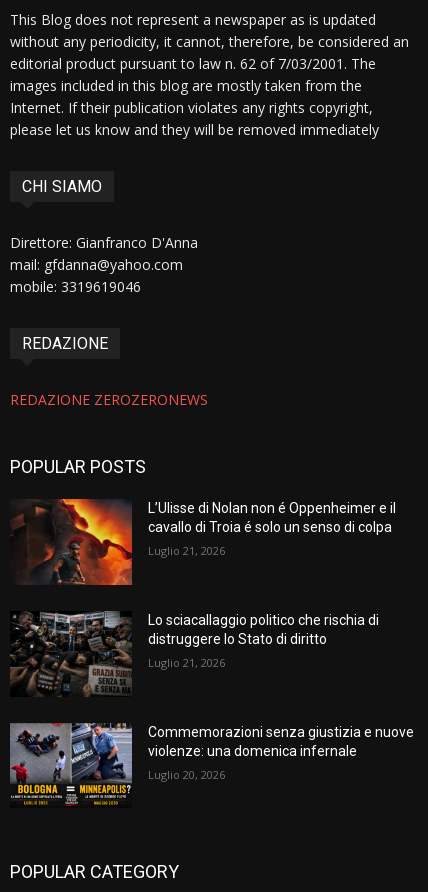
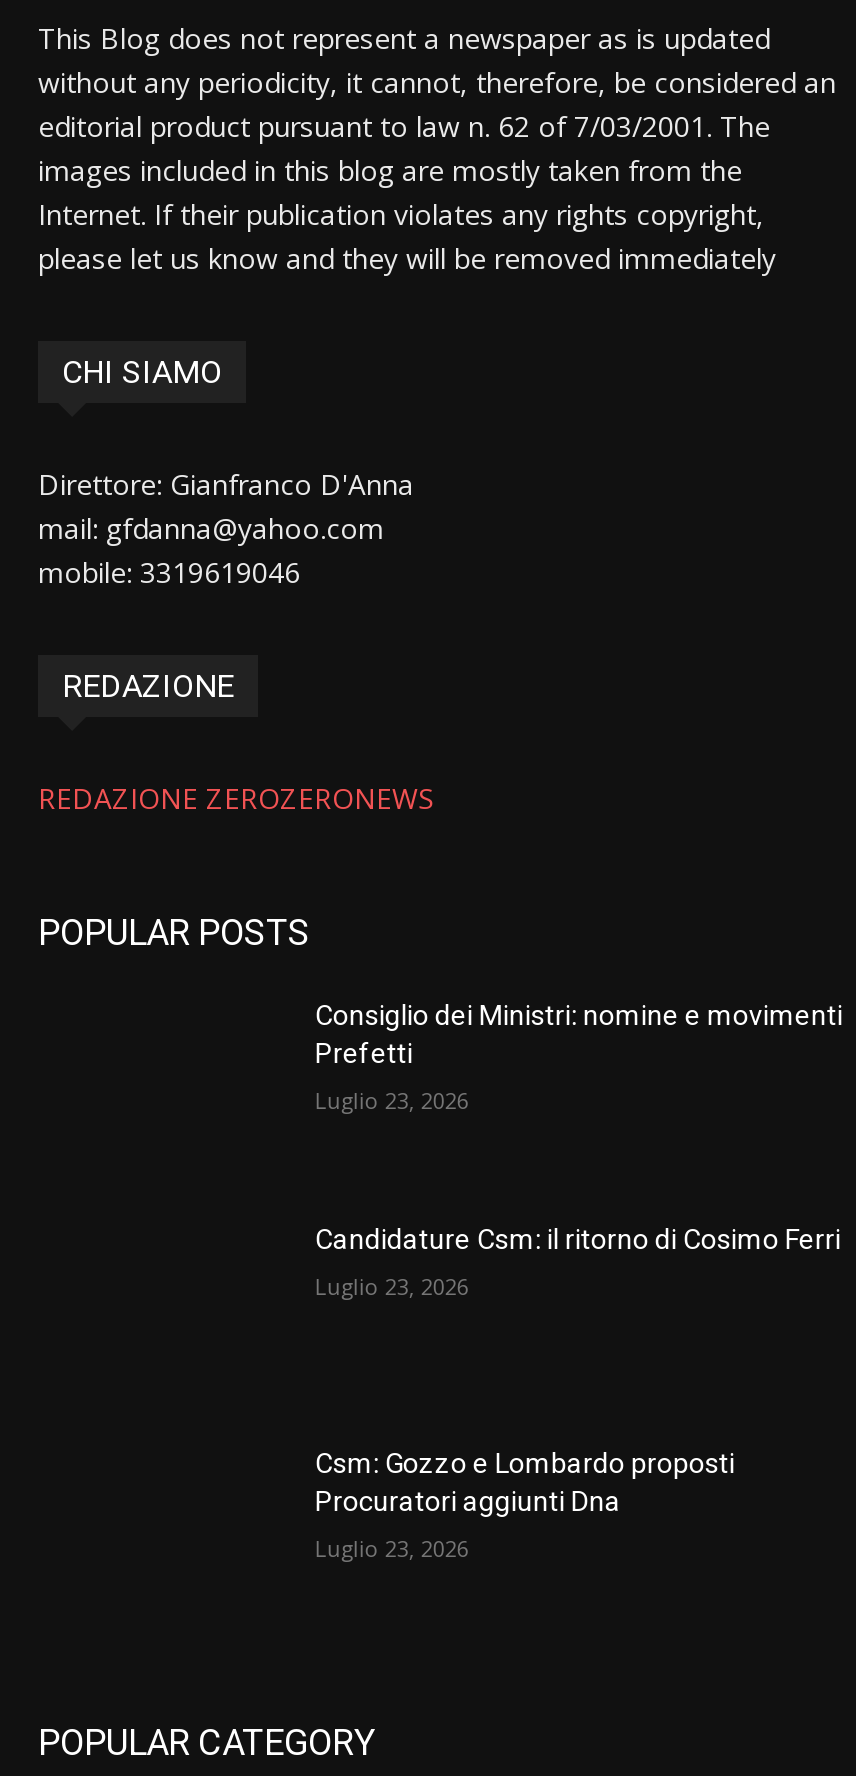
- [image]

- L’Ulisse di Nolan non é Oppenheimer e il
- cavallo di Troia é solo un senso di colpa
+ Consiglio dei Ministri: nomine e movimenti
+ Prefetti

- Luglio 21, 2026
+ Luglio 23, 2026

- [image]

- Lo sciacallaggio politico che rischia di
- distruggere lo Stato di diritto
+ Candidature Csm: il ritorno di Cosimo Ferri

- Luglio 21, 2026
+ Luglio 23, 2026

- [image]

- Commemorazioni senza giustizia e nuove
- violenze: una domenica infernale
+ Csm: Gozzo e Lombardo proposti
+ Procuratori aggiunti Dna

- Luglio 20, 2026
+ Luglio 23, 2026
